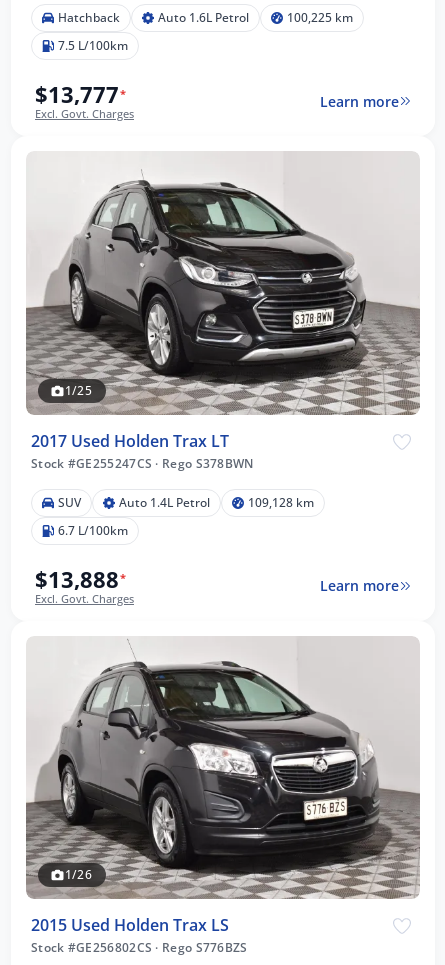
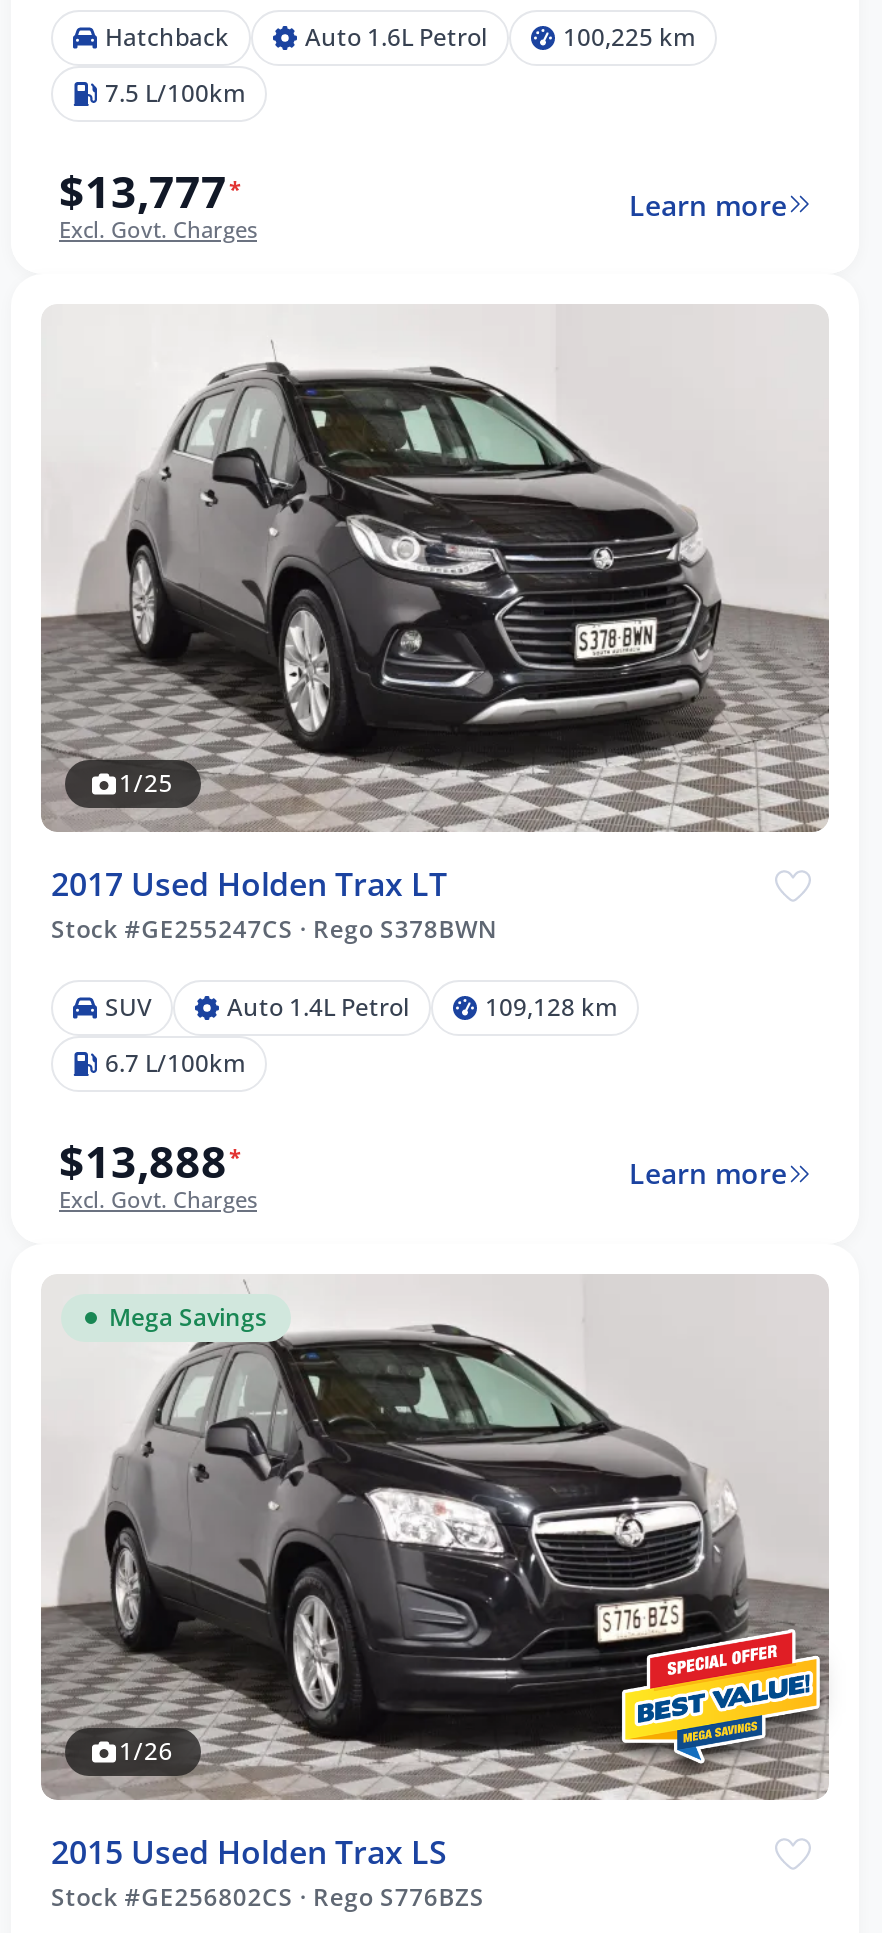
+ Mega Savings

- [image]
+ [image]
